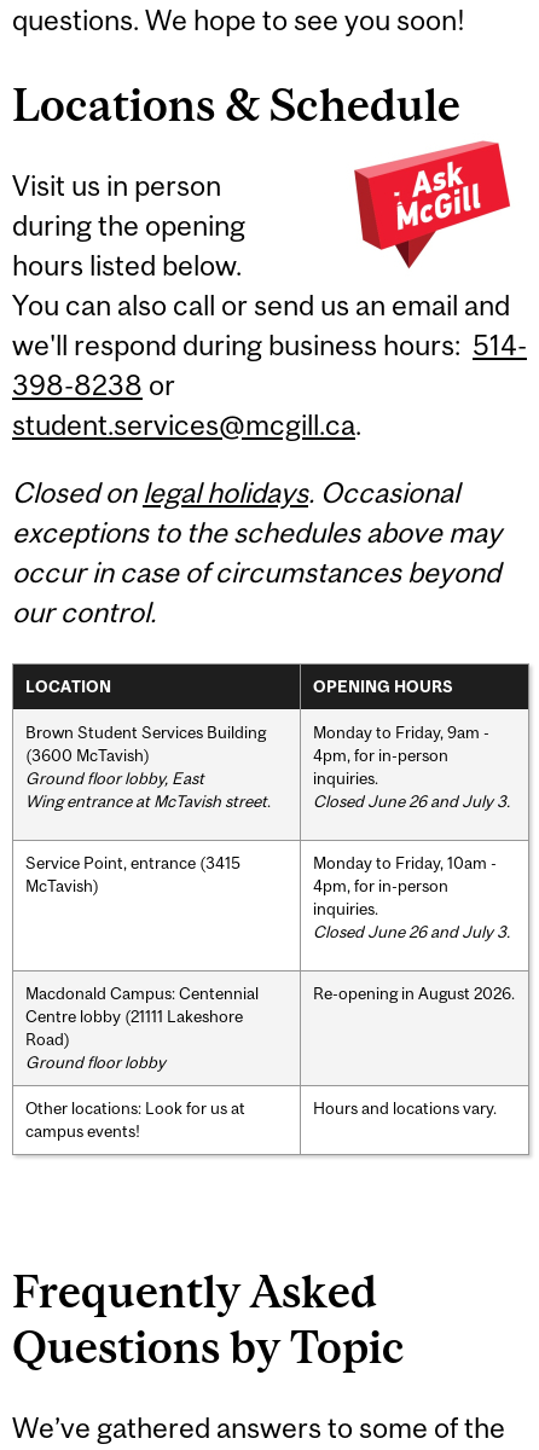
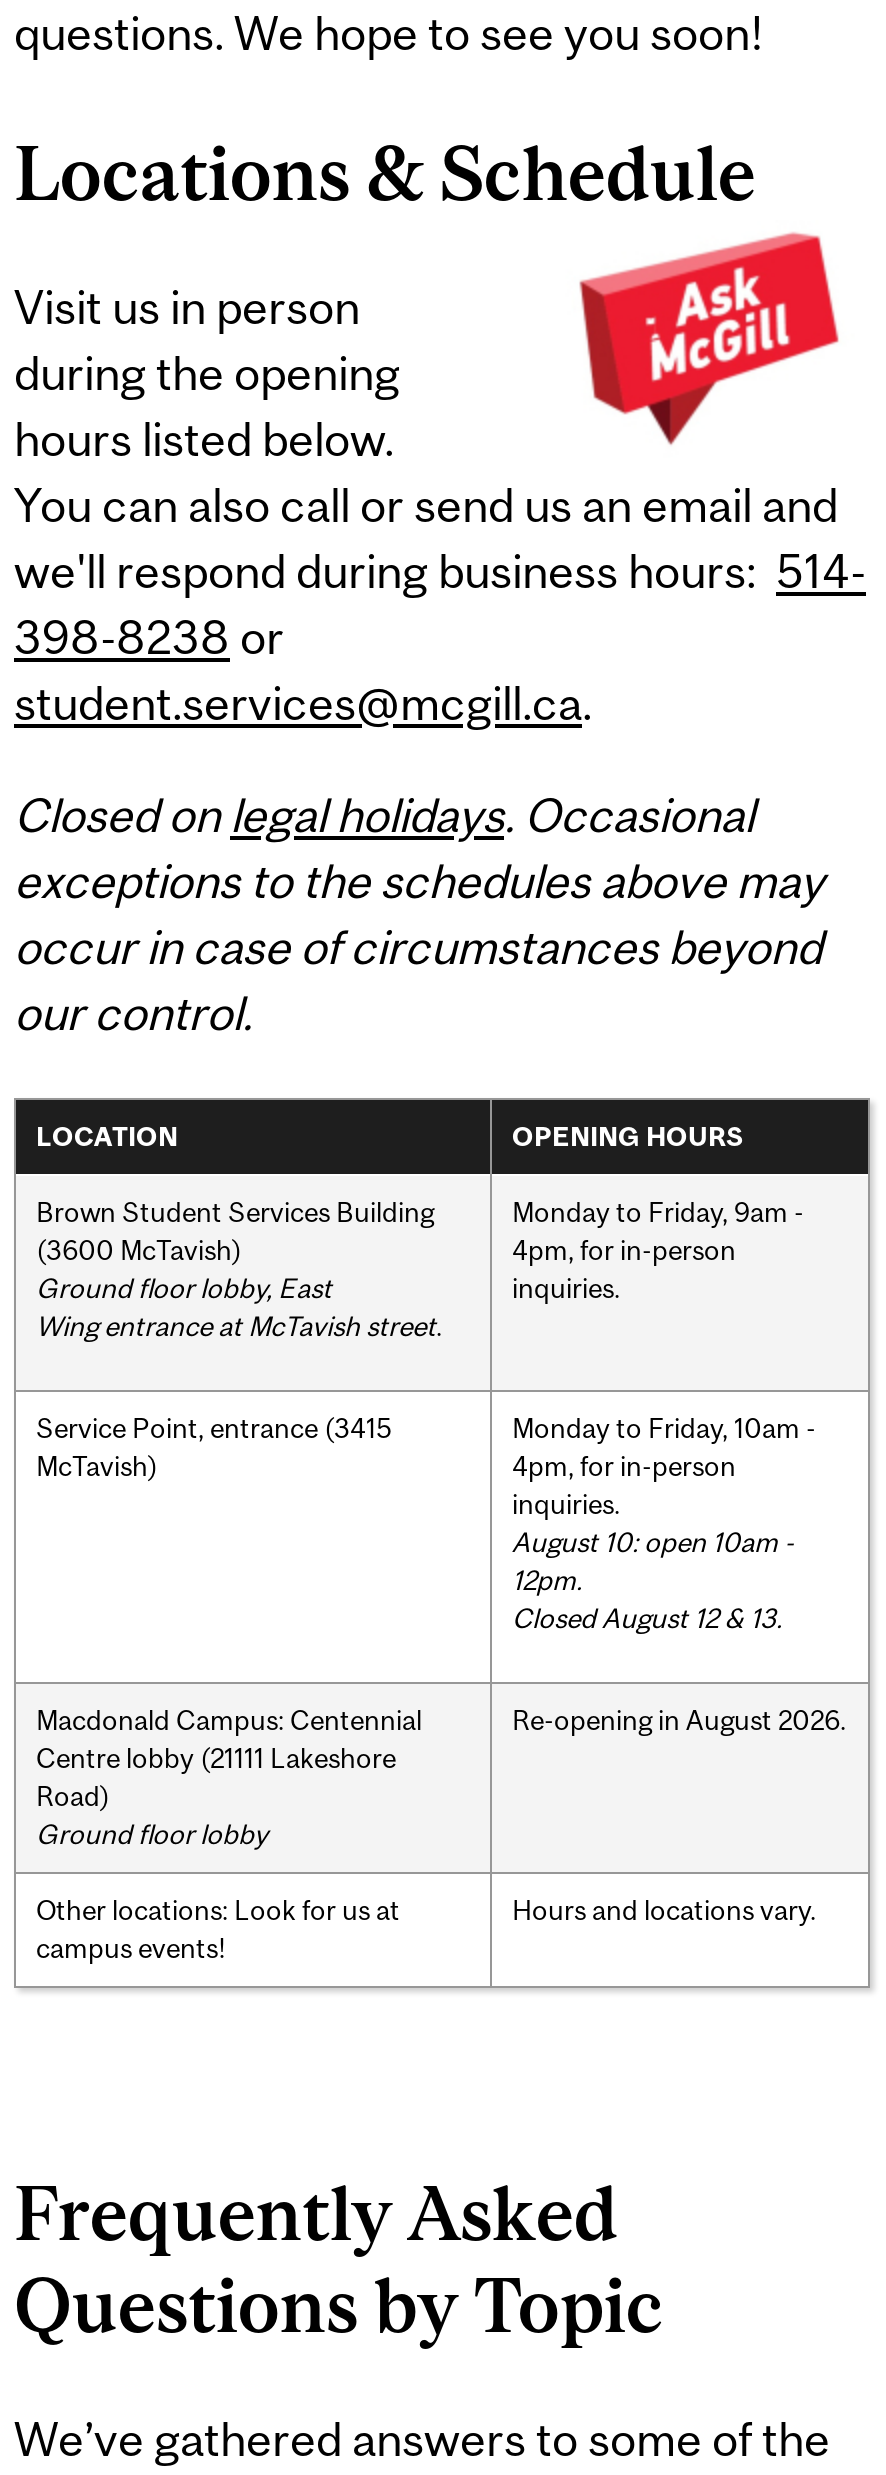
- Closed June 26 and July 3.

- Closed June 26 and July 3.
+ August 10: open 10am -
+ 12pm.
+ Closed August 12 & 13.
